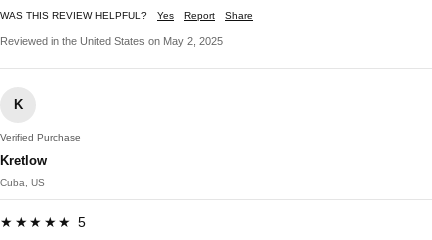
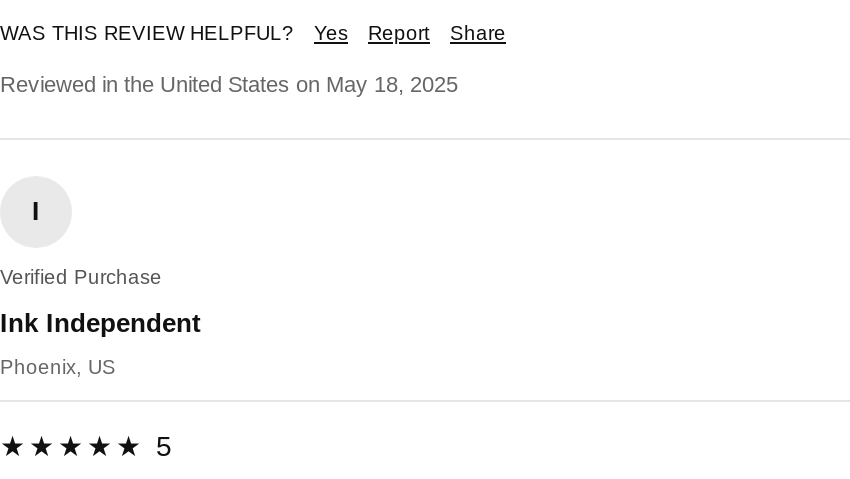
- Reviewed in the United States on May 2, 2025
+ Reviewed in the United States on May 18, 2025

- K
+ I

- Kretlow
+ Ink Independent

- Cuba, US
+ Phoenix, US
